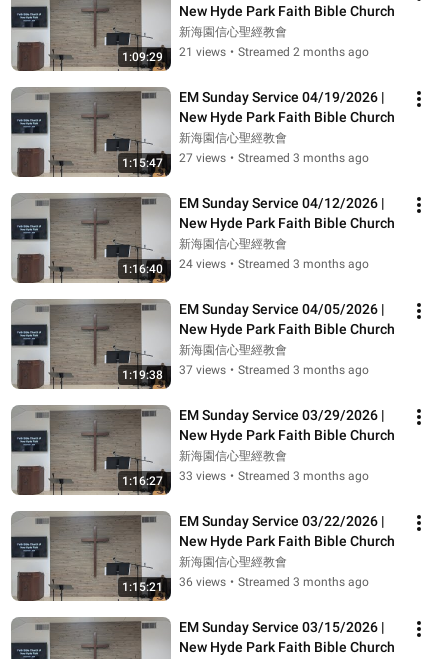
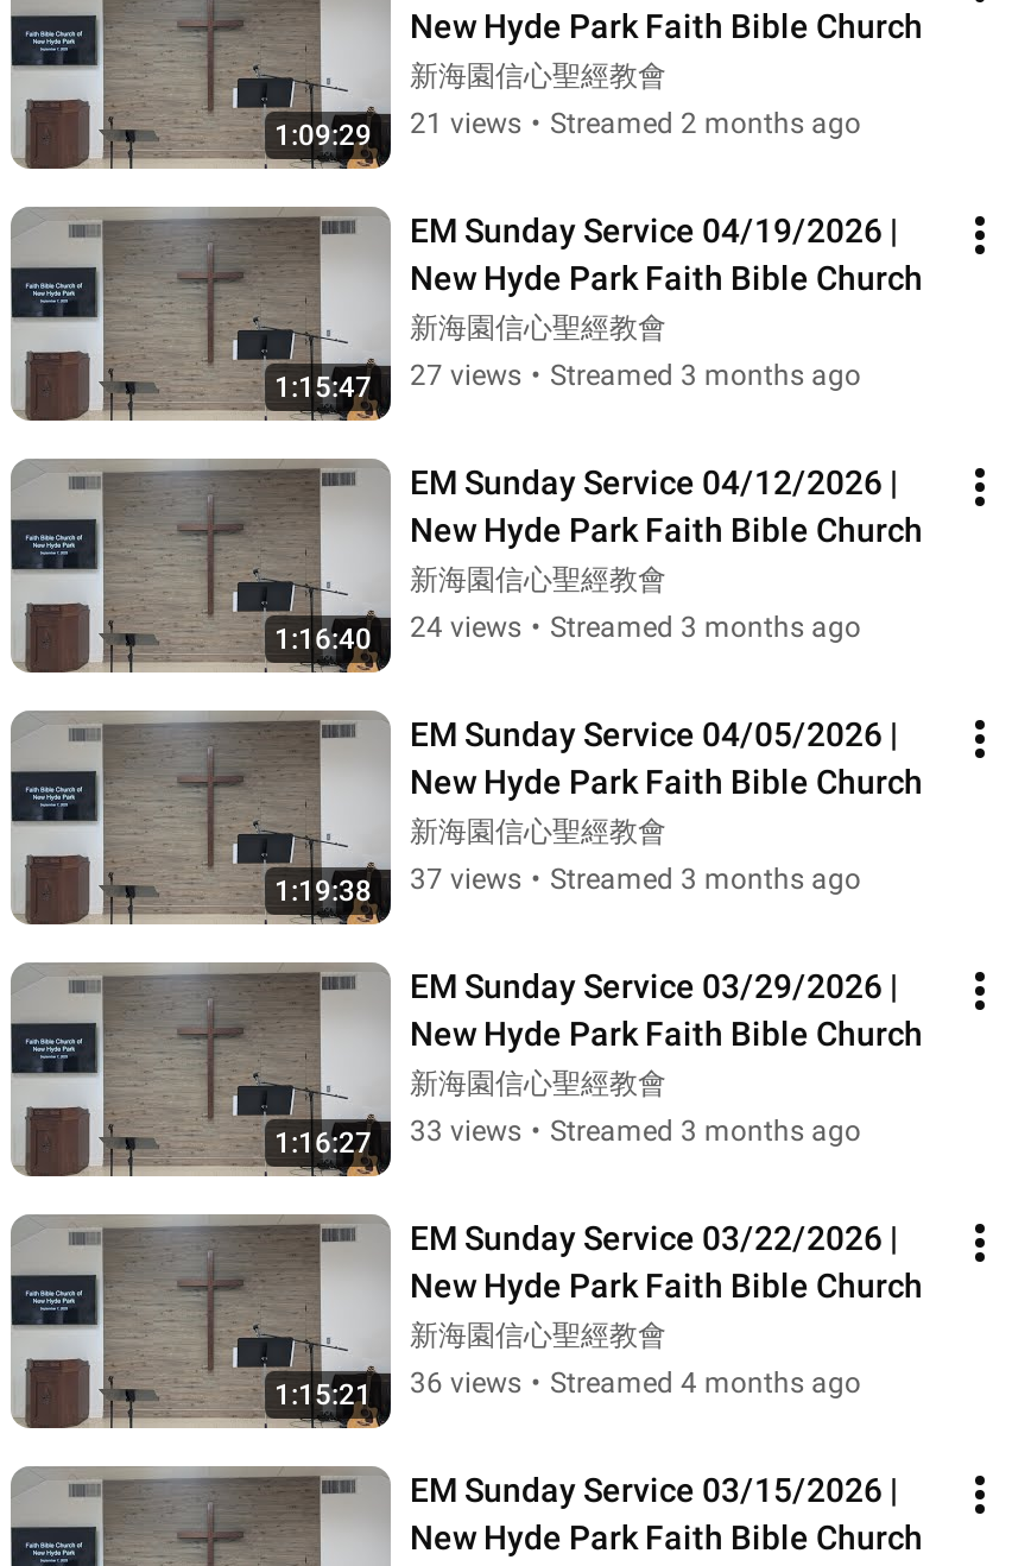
- 36 views • Streamed 3 months ago
+ 36 views • Streamed 4 months ago
